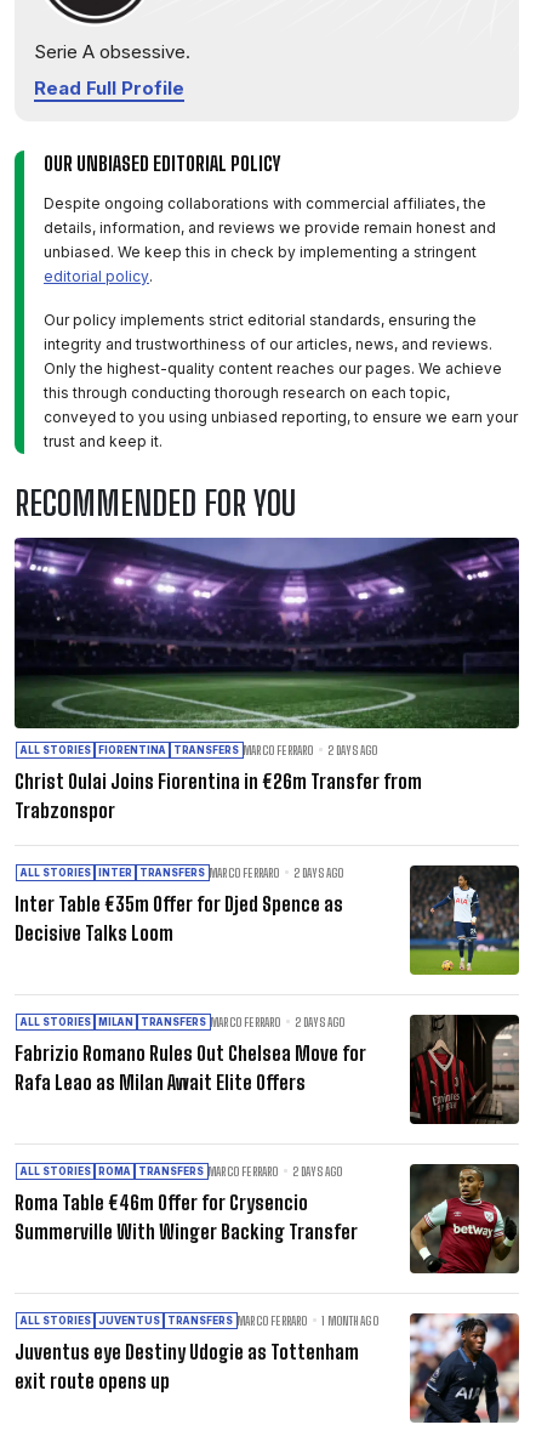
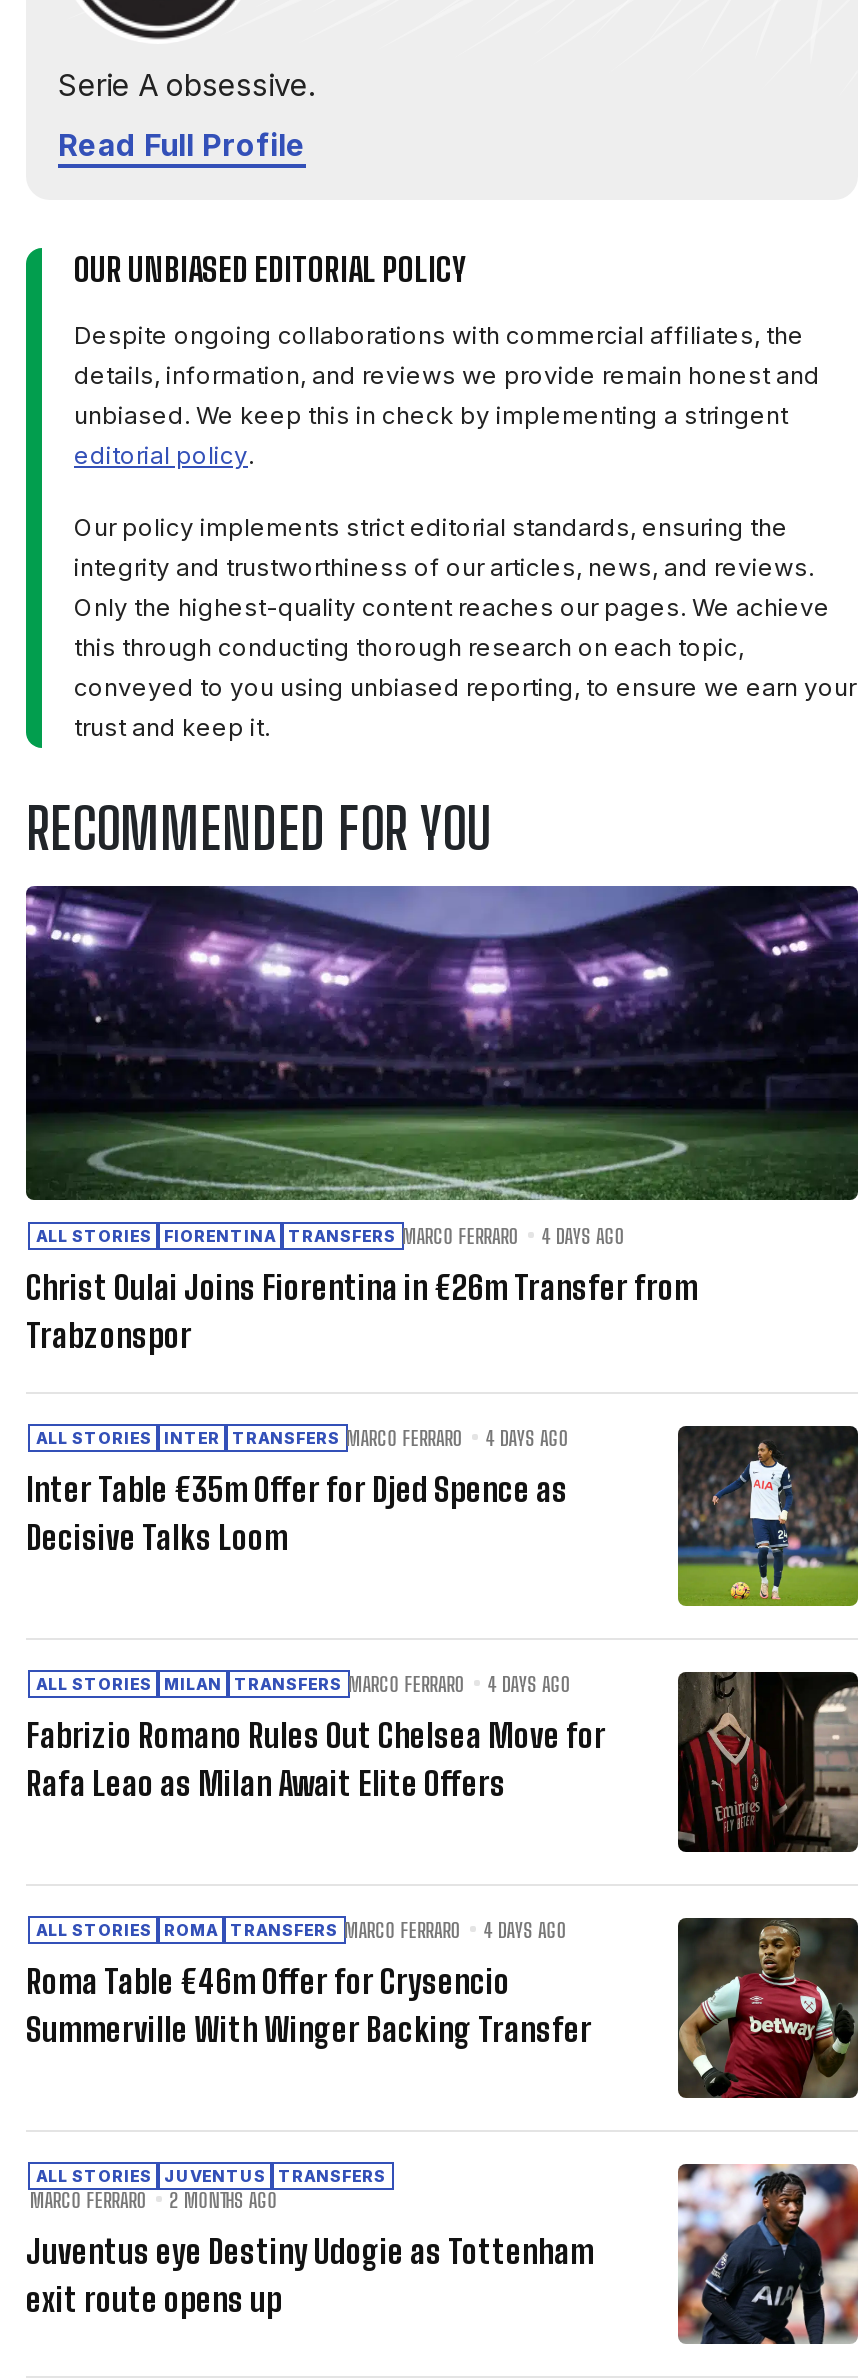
- ALL STORIES FIORENTINA TRANSFERS MARCO FERRARO 2 DAYS AGO
+ ALL STORIES FIORENTINA TRANSFERS MARCO FERRARO 4 DAYS AGO

- ALL STORIES INTER TRANSFERS MARCO FERRARO 2 DAYS AGO
+ ALL STORIES INTER TRANSFERS MARCO FERRARO 4 DAYS AGO

- ALL STORIES MILAN TRANSFERS MARCO FERRARO 2 DAYS AGO
+ ALL STORIES MILAN TRANSFERS MARCO FERRARO 4 DAYS AGO

- ALL STORIES ROMA TRANSFERS MARCO FERRARO 2 DAYS AGO
+ ALL STORIES ROMA TRANSFERS MARCO FERRARO 4 DAYS AGO

- ALL STORIES JUVENTUS TRANSFERS MARCO FERRARO
- 1 MONTH AGO
+ ALL STORIES JUVENTUS TRANSFERS
+ MARCO FERRARO
+ 2 MONTHS AGO

- [image]
+ [image]
